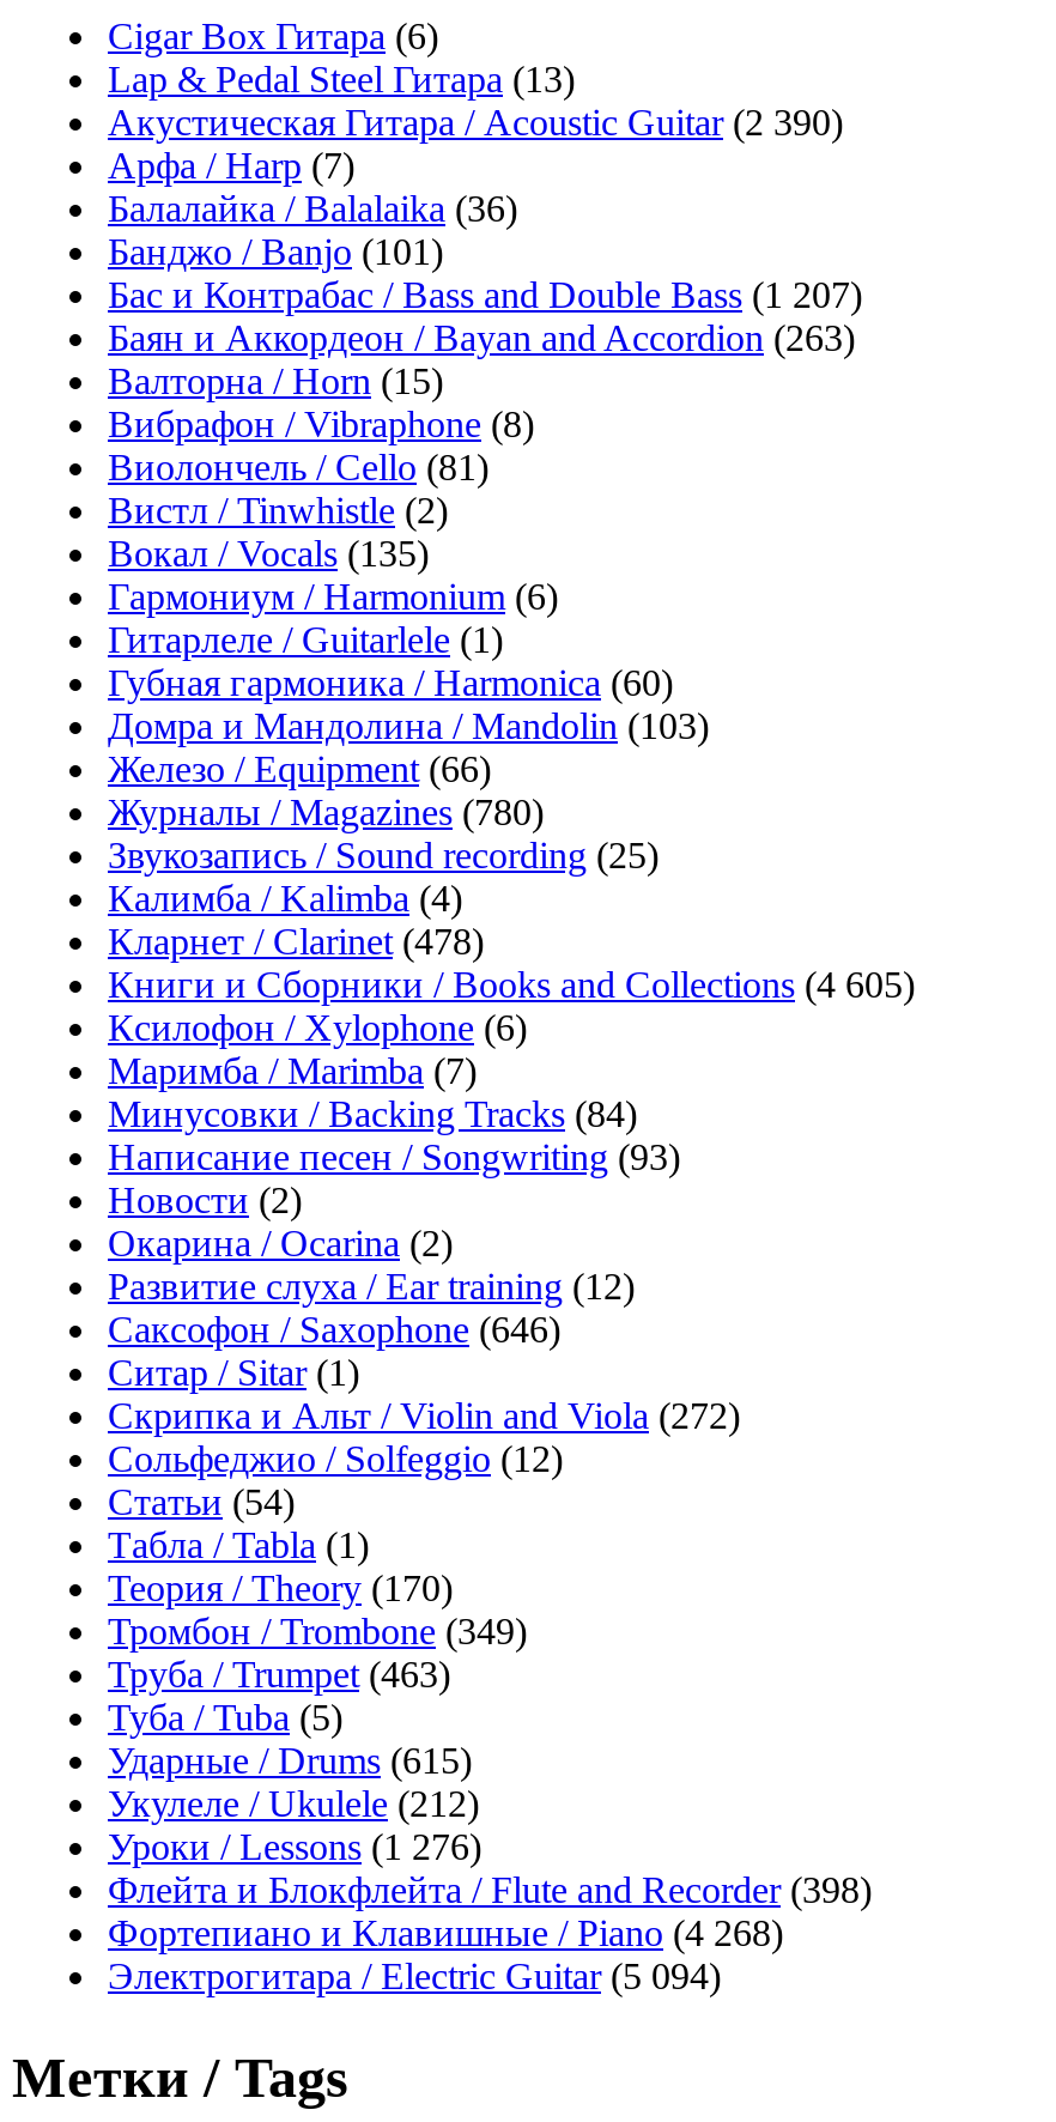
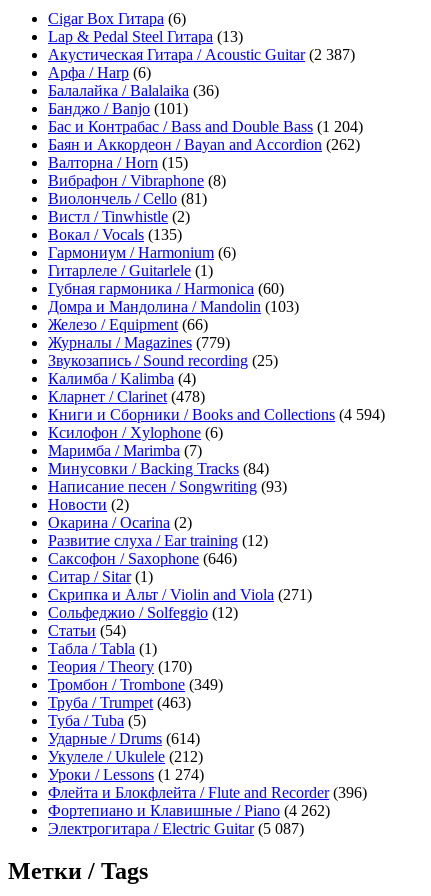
- Акустическая Гитара / Acoustic Guitar (2 390)
+ Акустическая Гитара / Acoustic Guitar (2 387)

- Арфа / Harp (7)
+ Арфа / Harp (6)

- Бас и Контрабас / Bass and Double Bass (1 207)
+ Бас и Контрабас / Bass and Double Bass (1 204)

- Баян и Аккордеон / Bayan and Accordion (263)
+ Баян и Аккордеон / Bayan and Accordion (262)

- Журналы / Magazines (780)
+ Журналы / Magazines (779)

- Книги и Сборники / Books and Collections (4 605)
+ Книги и Сборники / Books and Collections (4 594)

- Скрипка и Альт / Violin and Viola (272)
+ Скрипка и Альт / Violin and Viola (271)

- Ударные / Drums (615)
+ Ударные / Drums (614)

- Уроки / Lessons (1 276)
+ Уроки / Lessons (1 274)

- Флейта и Блокфлейта / Flute and Recorder (398)
+ Флейта и Блокфлейта / Flute and Recorder (396)

- Фортепиано и Клавишные / Piano (4 268)
+ Фортепиано и Клавишные / Piano (4 262)

- Электрогитара / Electric Guitar (5 094)
+ Электрогитара / Electric Guitar (5 087)
